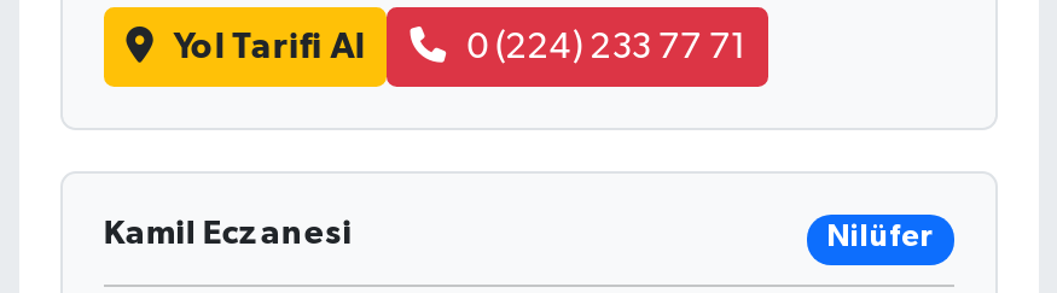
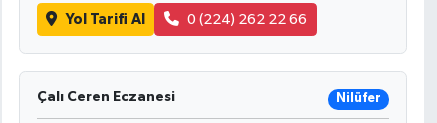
- 0 (224) 233 77 71
+ 0 (224) 262 22 66

- Kamil Eczanesi
+ Çalı Ceren Eczanesi
